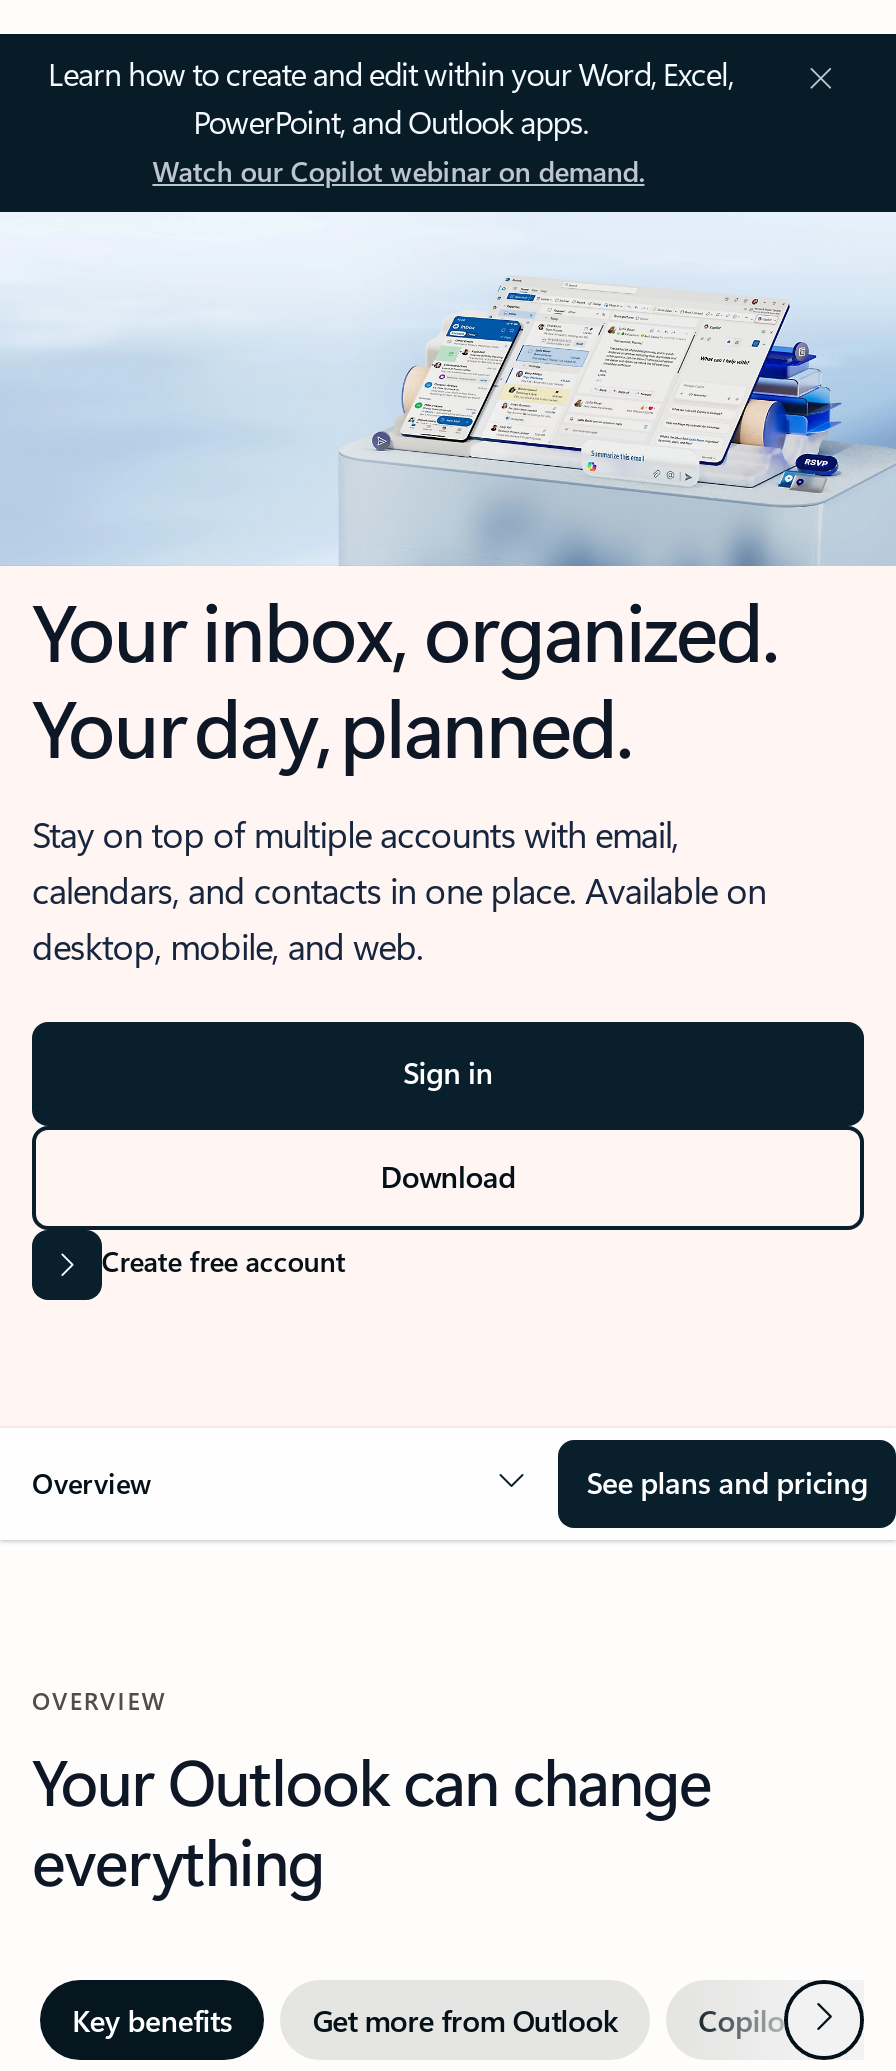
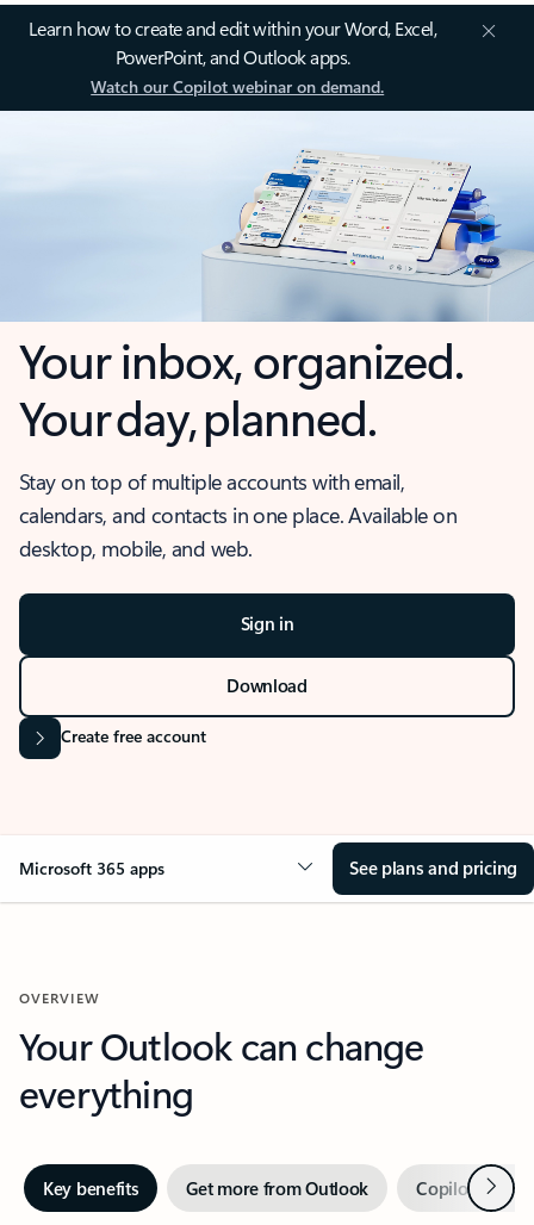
- Overview
+ Microsoft 365 apps
